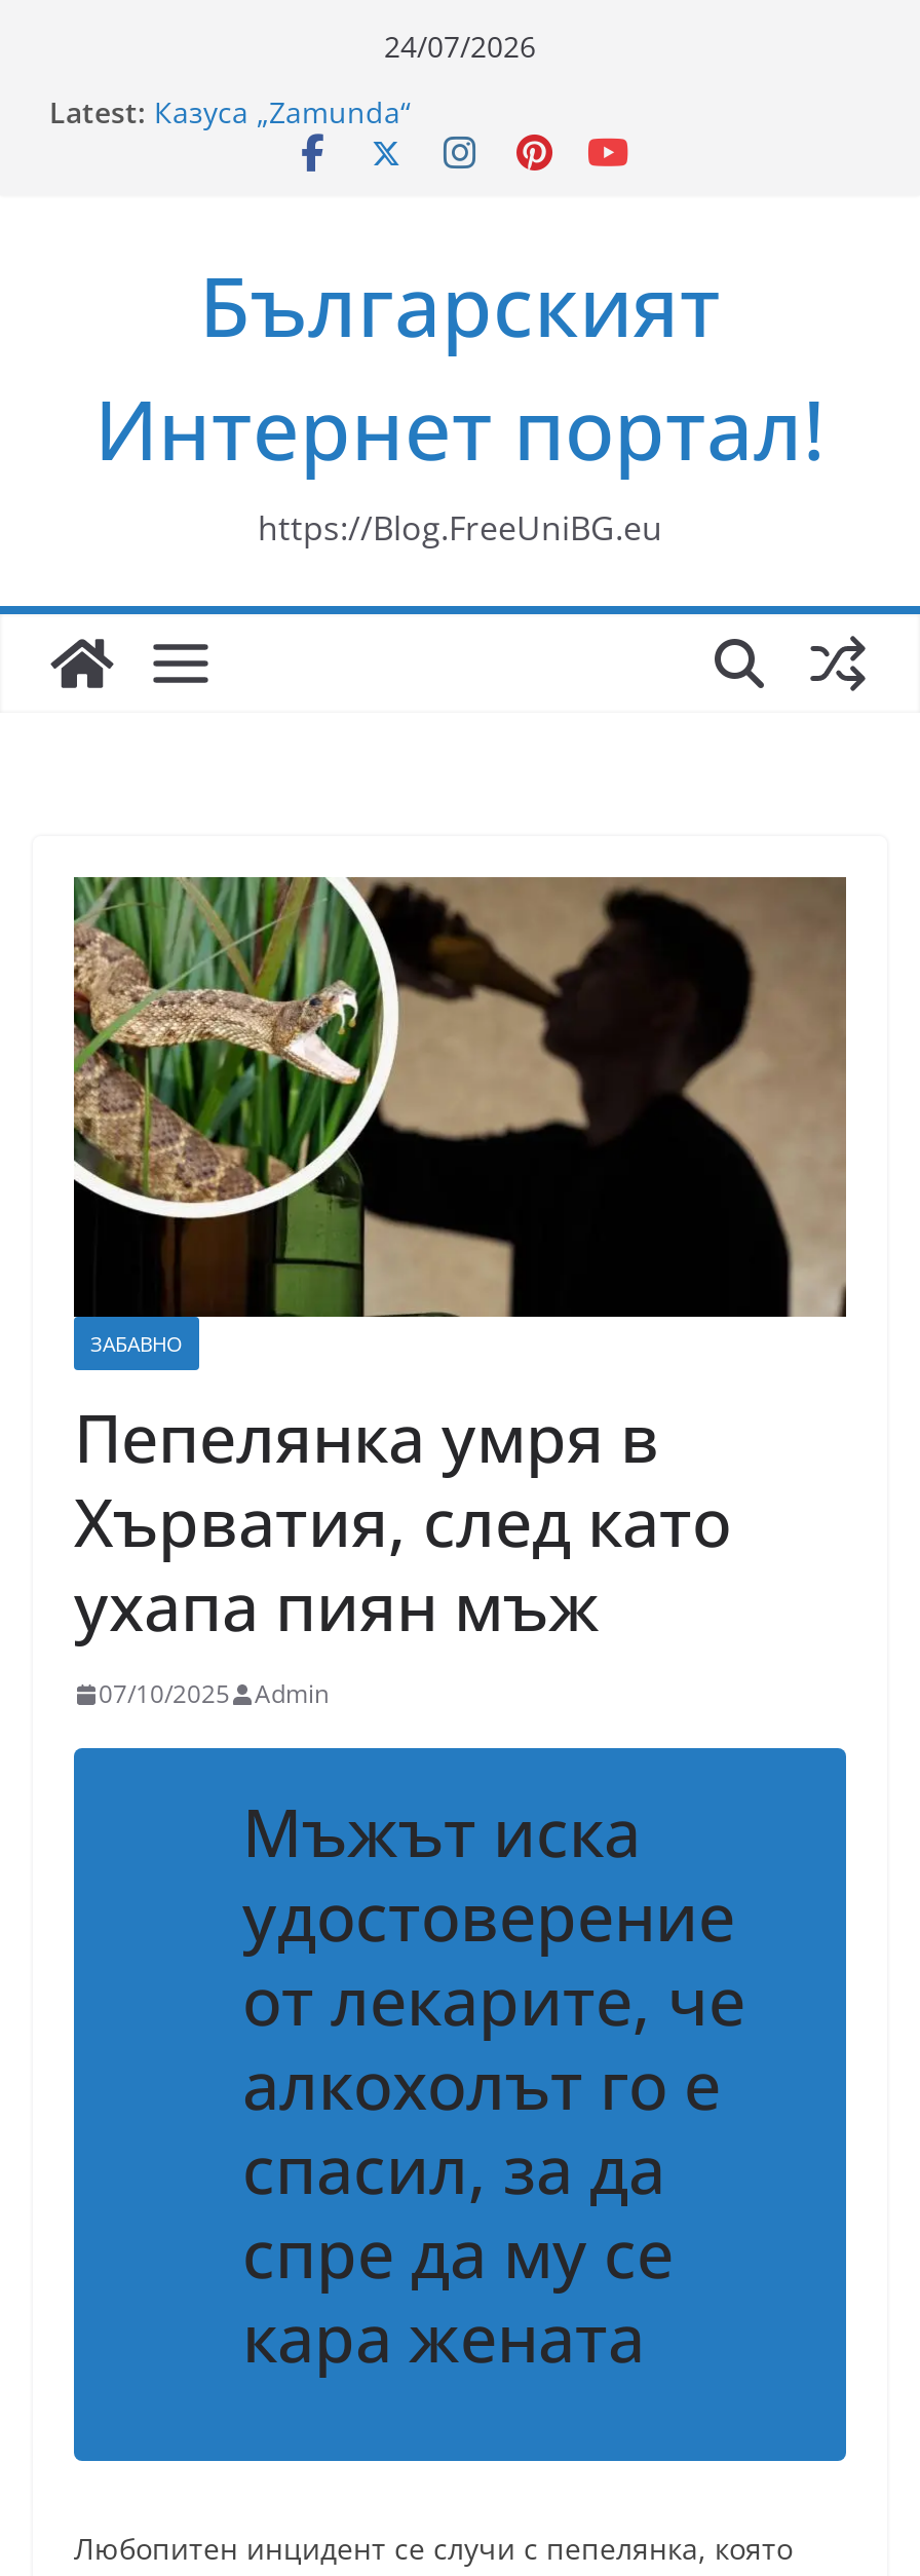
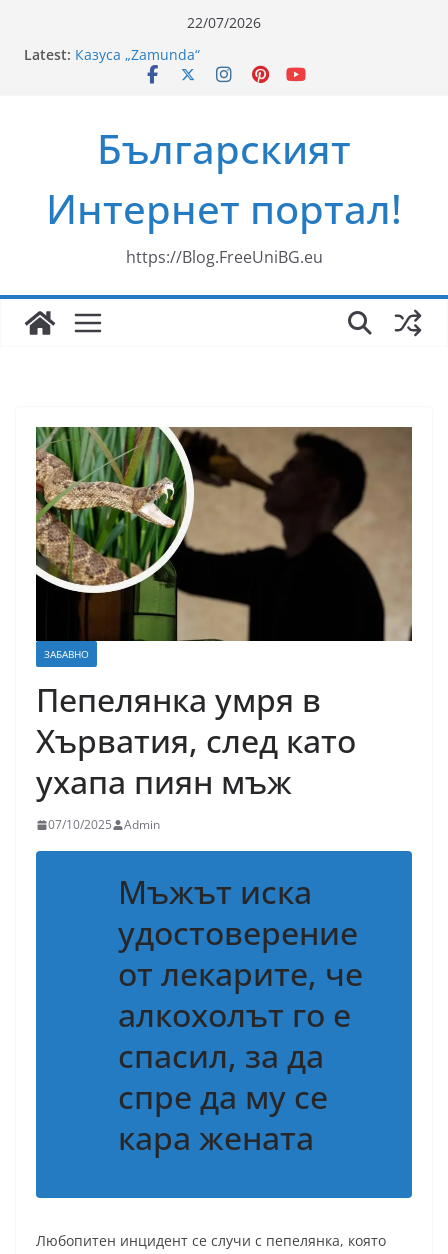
- 24/07/2026
+ 22/07/2026
